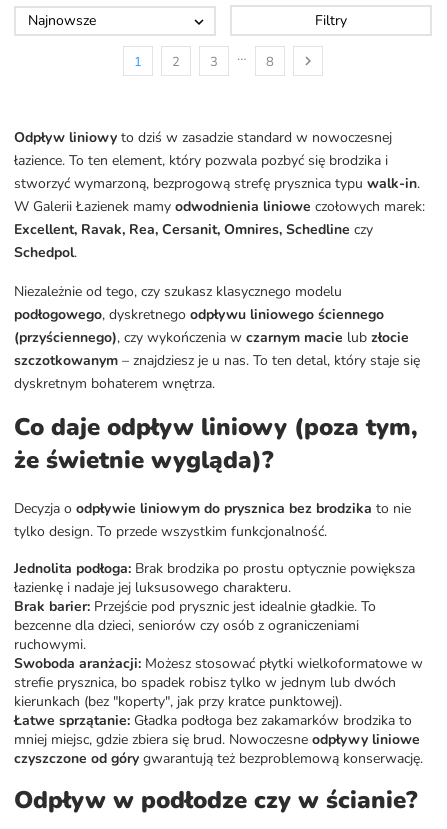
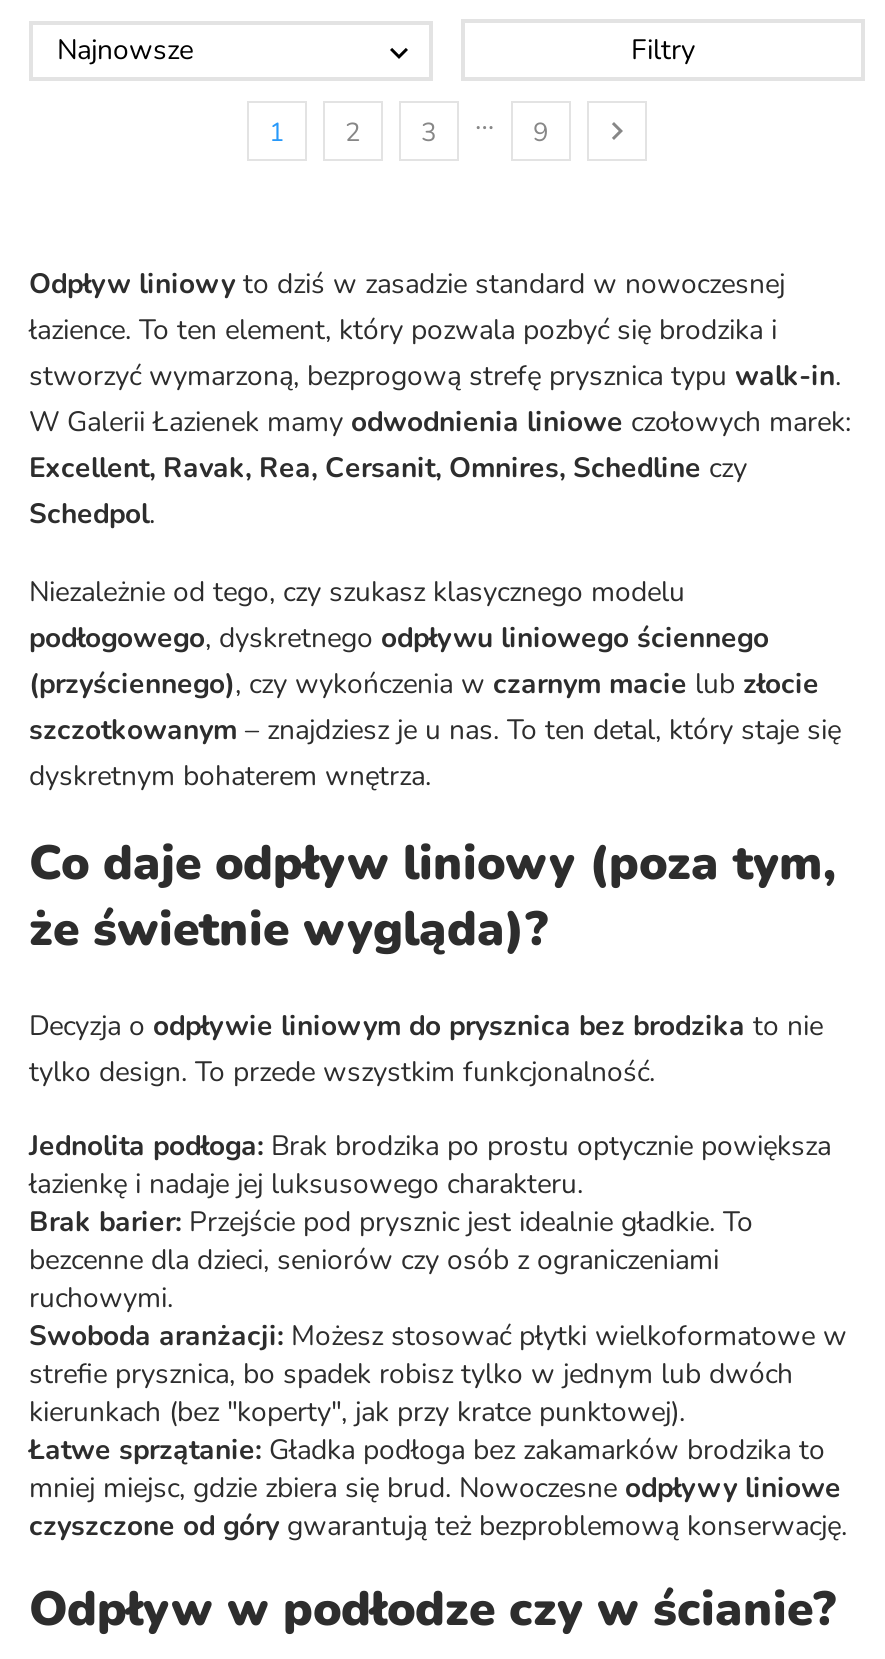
- 8
+ 9
